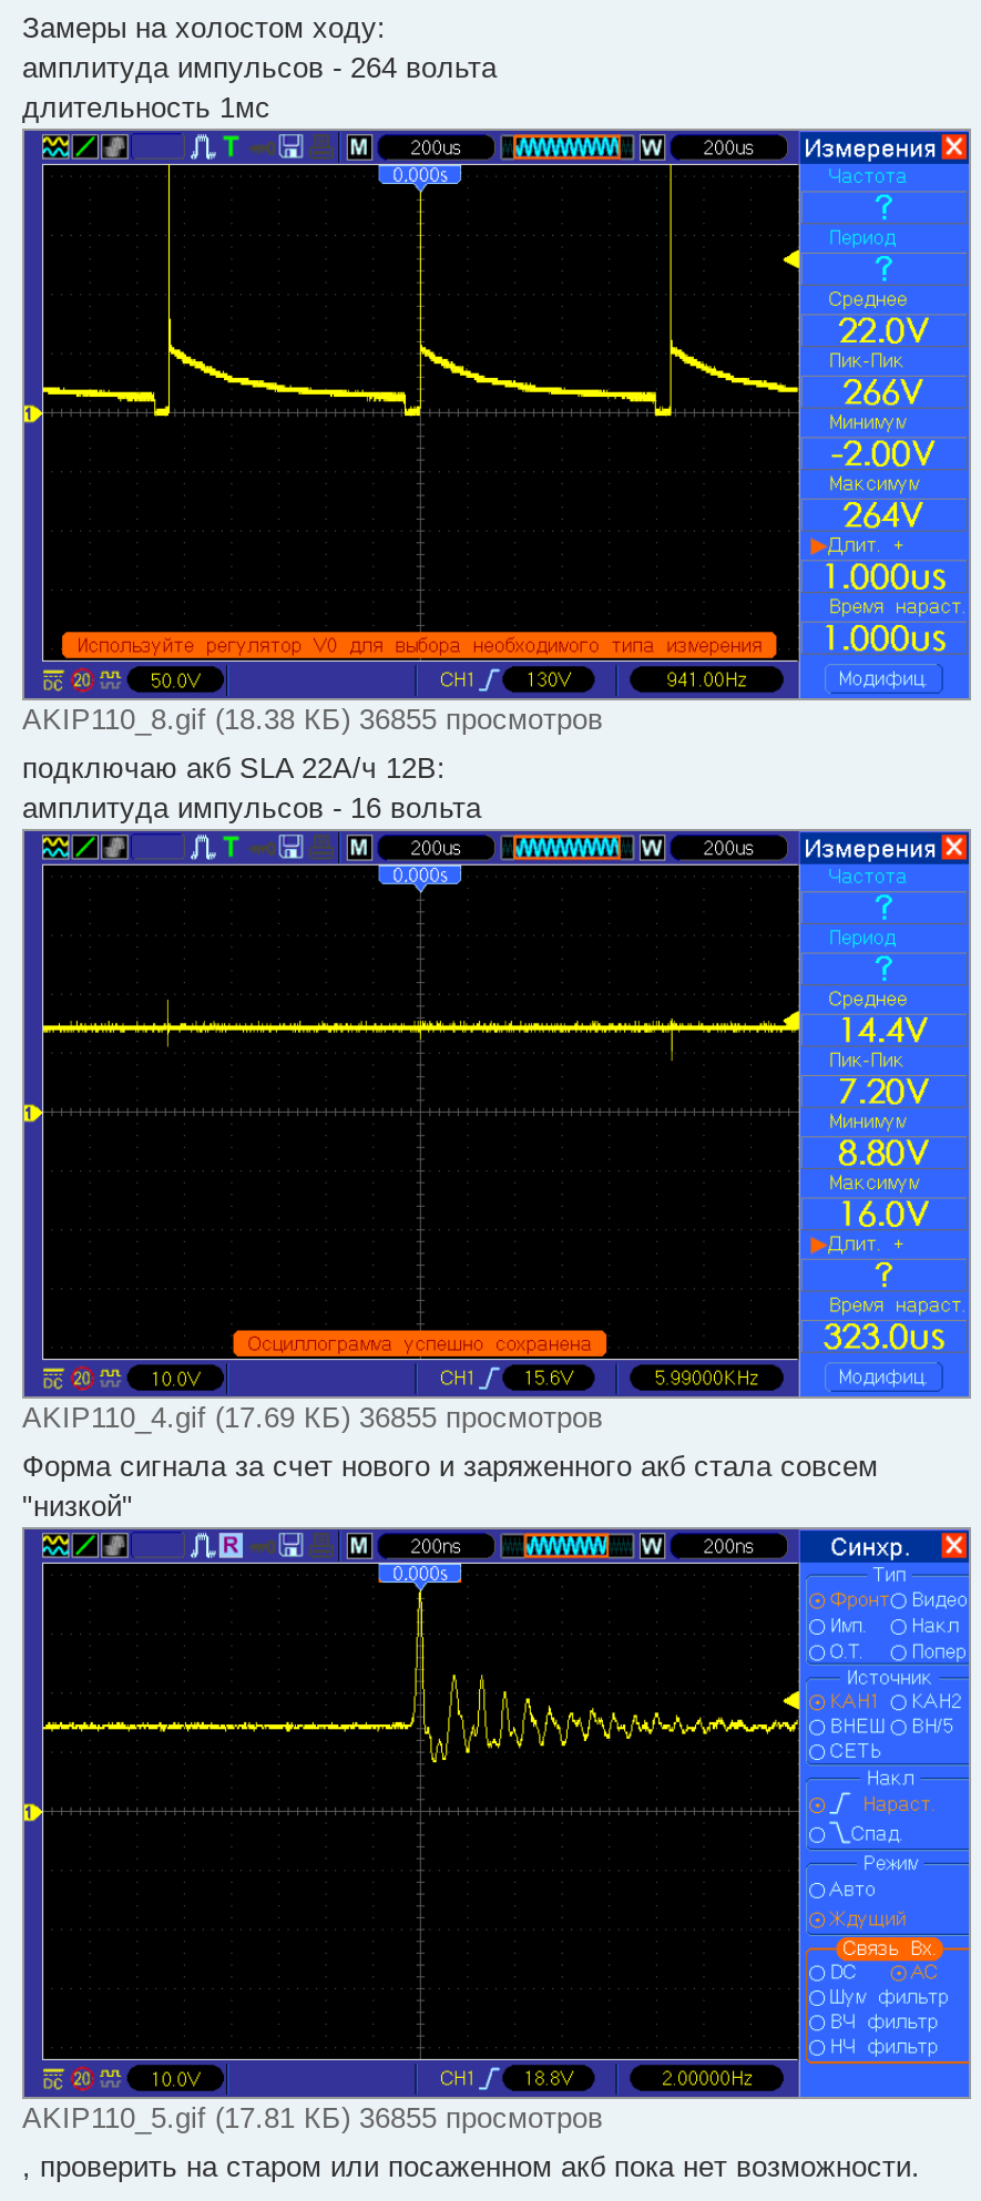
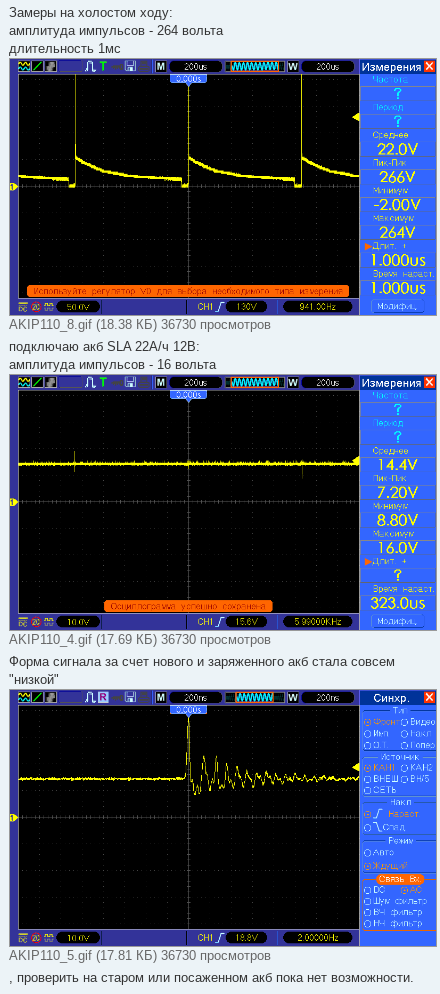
- AKIP110_8.gif (18.38 КБ) 36855 просмотров
+ AKIP110_8.gif (18.38 КБ) 36730 просмотров

- AKIP110_4.gif (17.69 КБ) 36855 просмотров
+ AKIP110_4.gif (17.69 КБ) 36730 просмотров

- AKIP110_5.gif (17.81 КБ) 36855 просмотров
+ AKIP110_5.gif (17.81 КБ) 36730 просмотров
